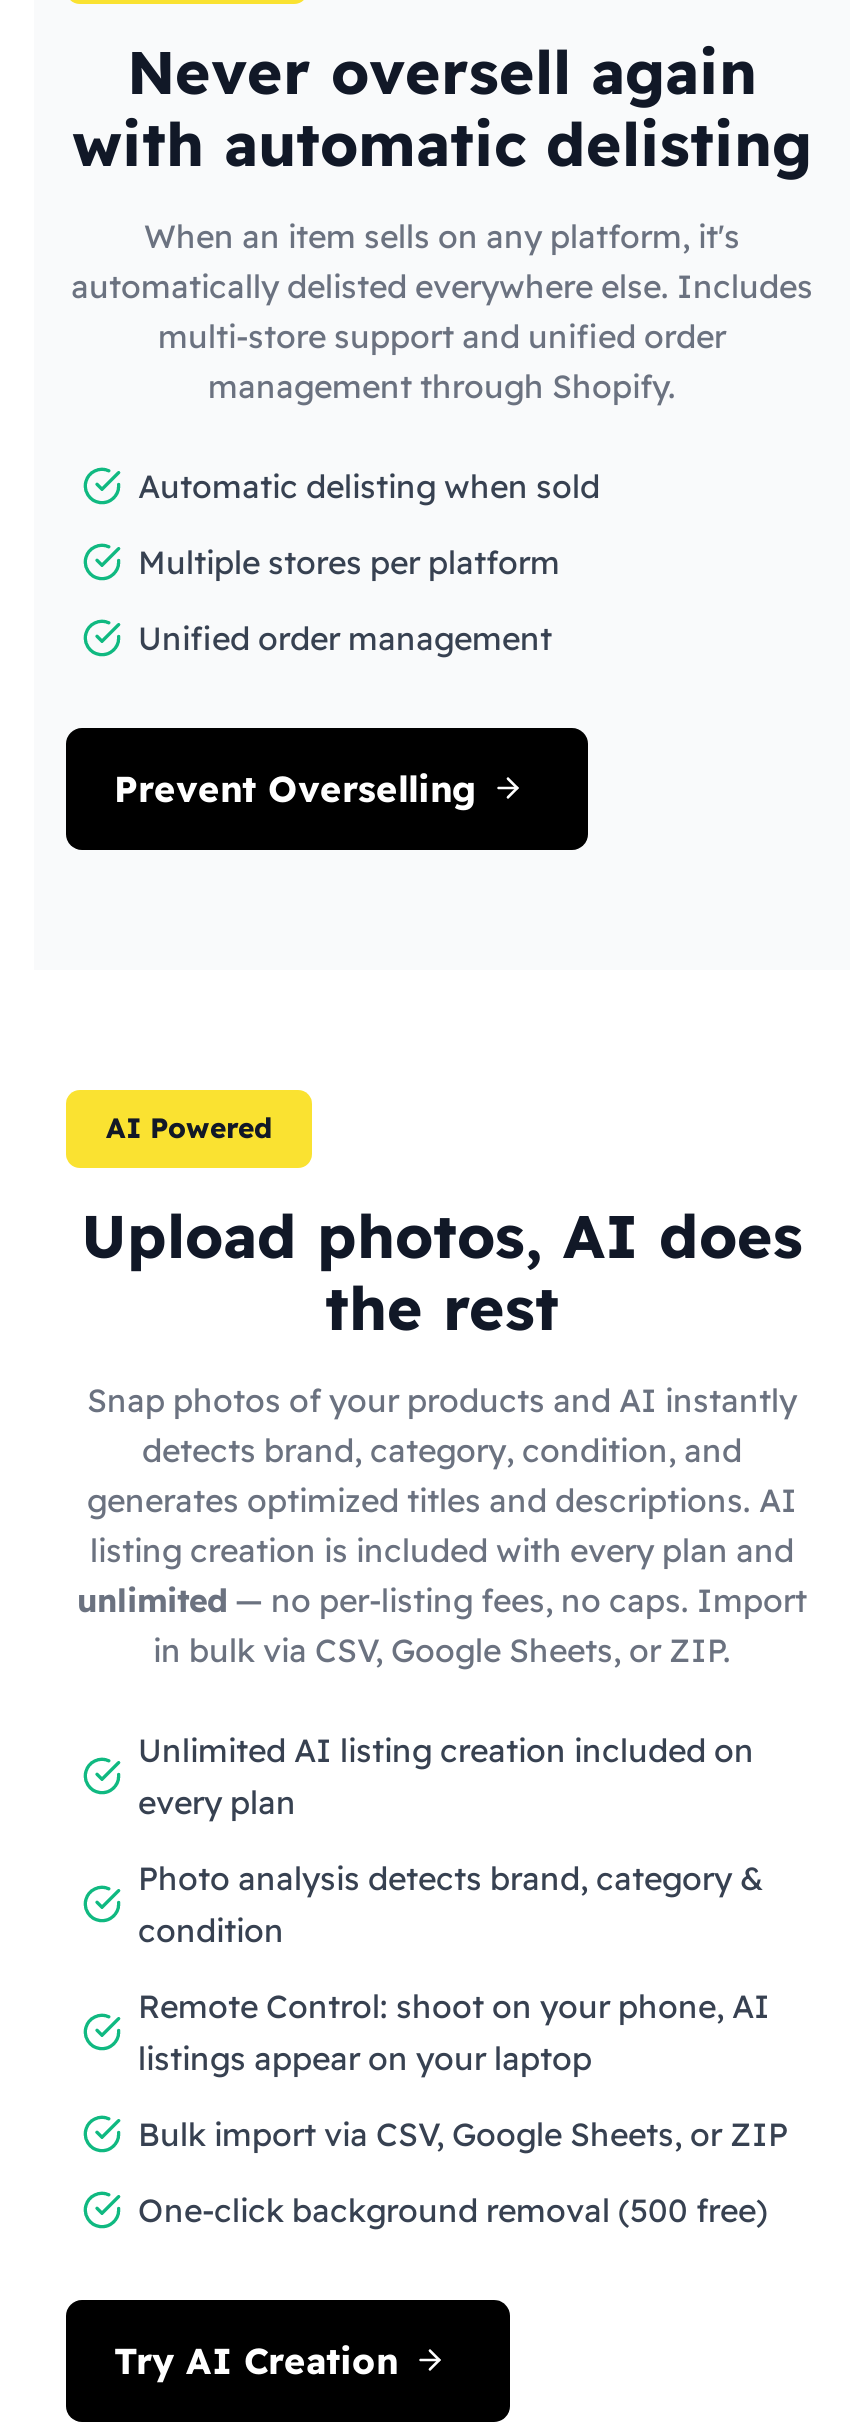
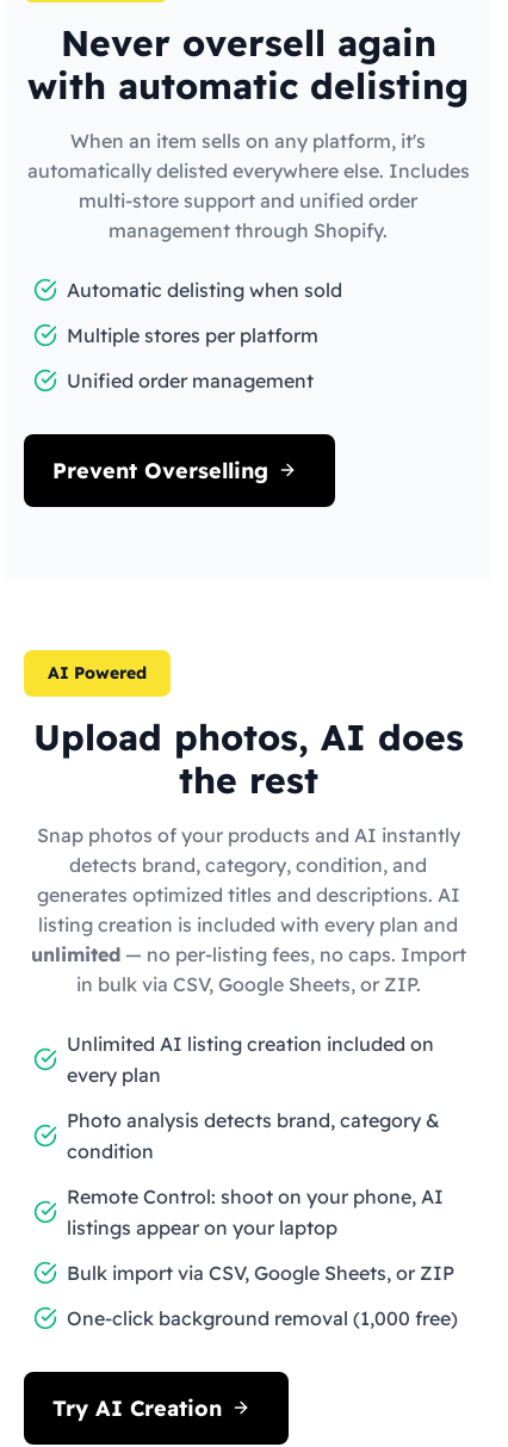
- One-click background removal (500 free)
+ One-click background removal (1,000 free)
